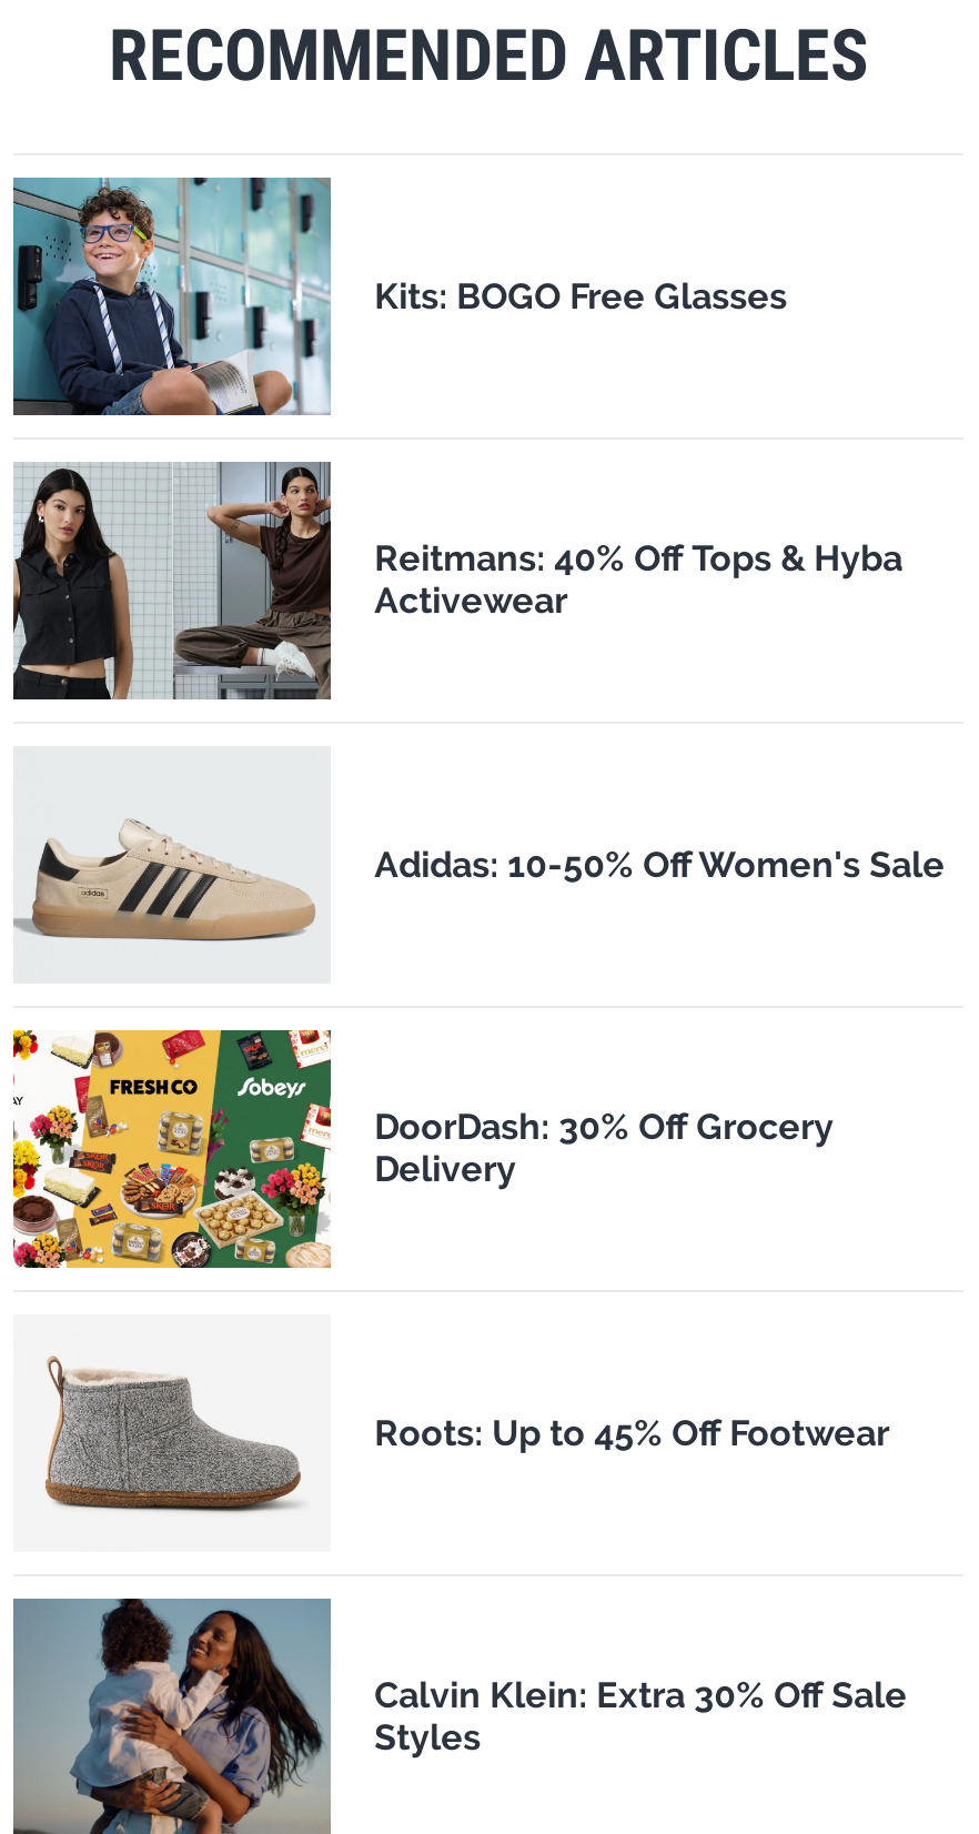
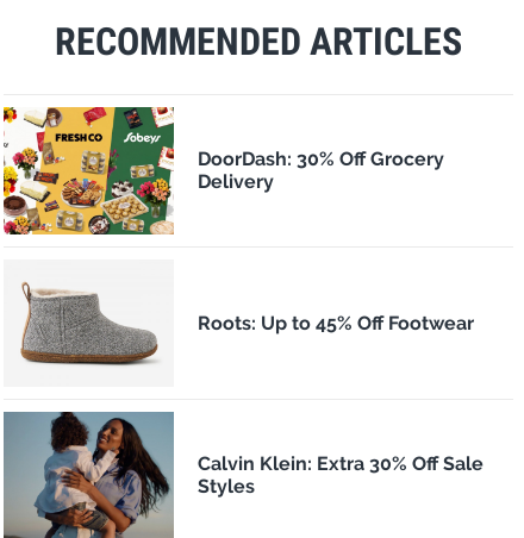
- [image]
- Kits: BOGO Free Glasses

- [image]
- Reitmans: 40% Off Tops & Hyba
- Activewear

- [image]
- Adidas: 10-50% Off Women's Sale
